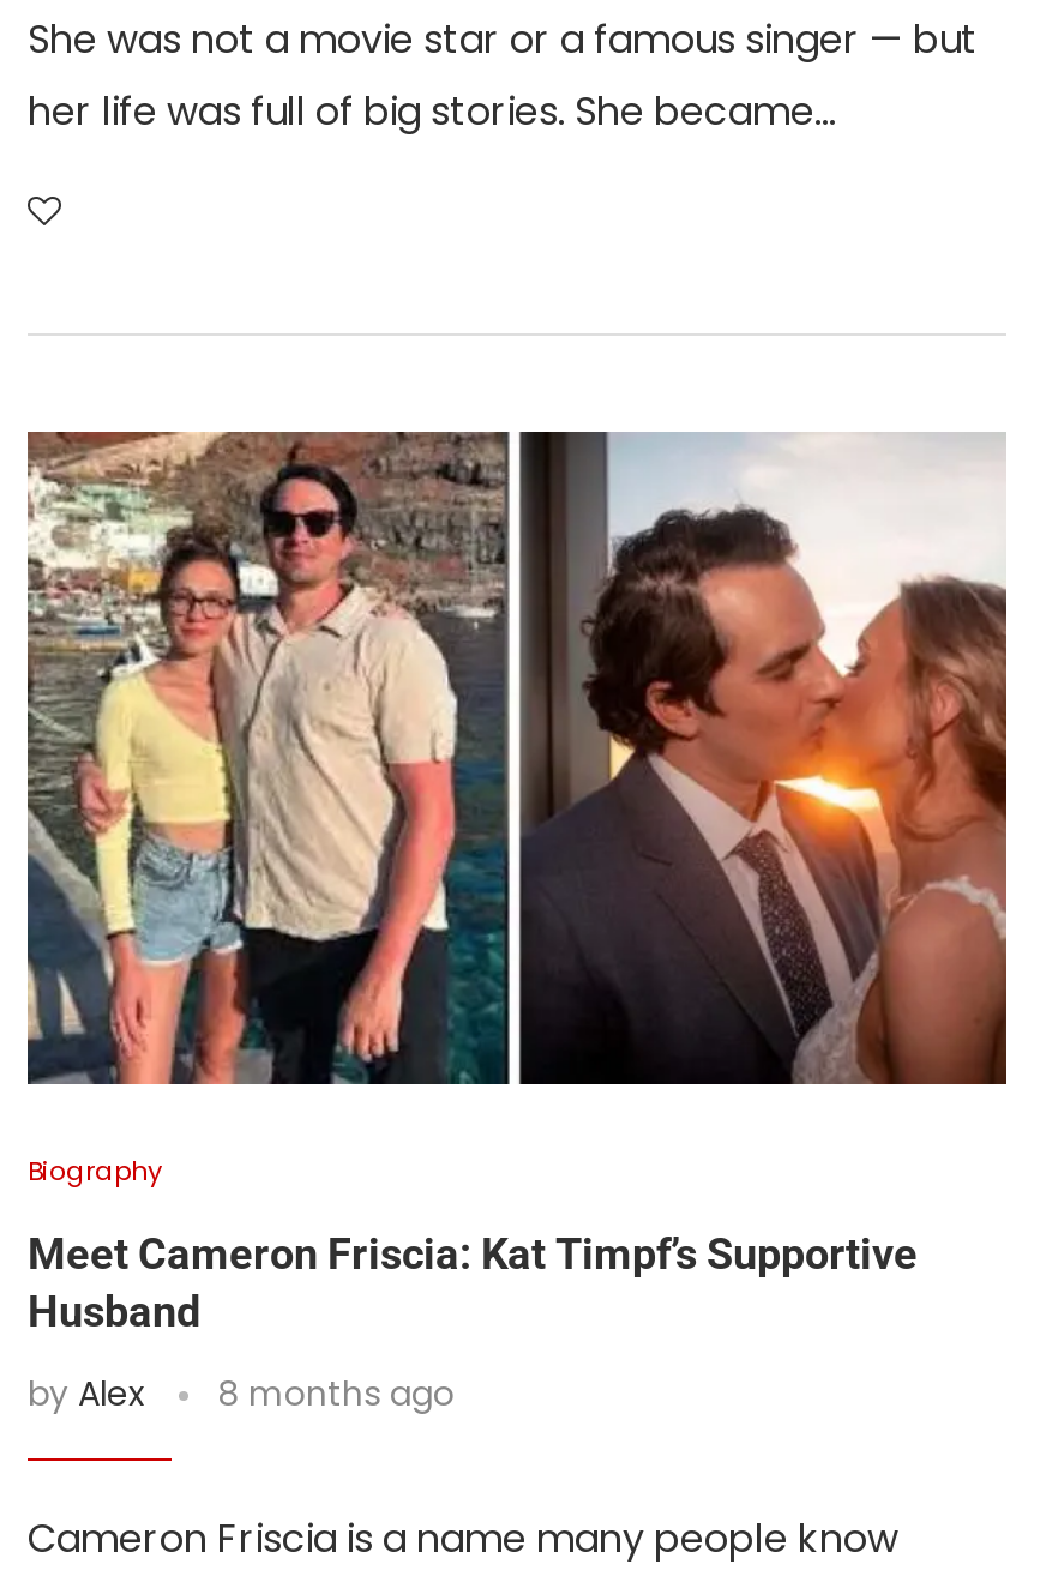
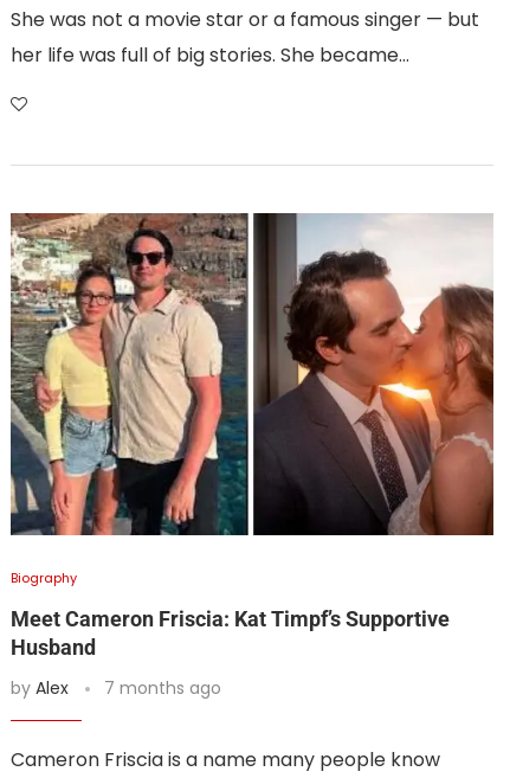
- by Alex 8 months ago
+ by Alex 7 months ago
